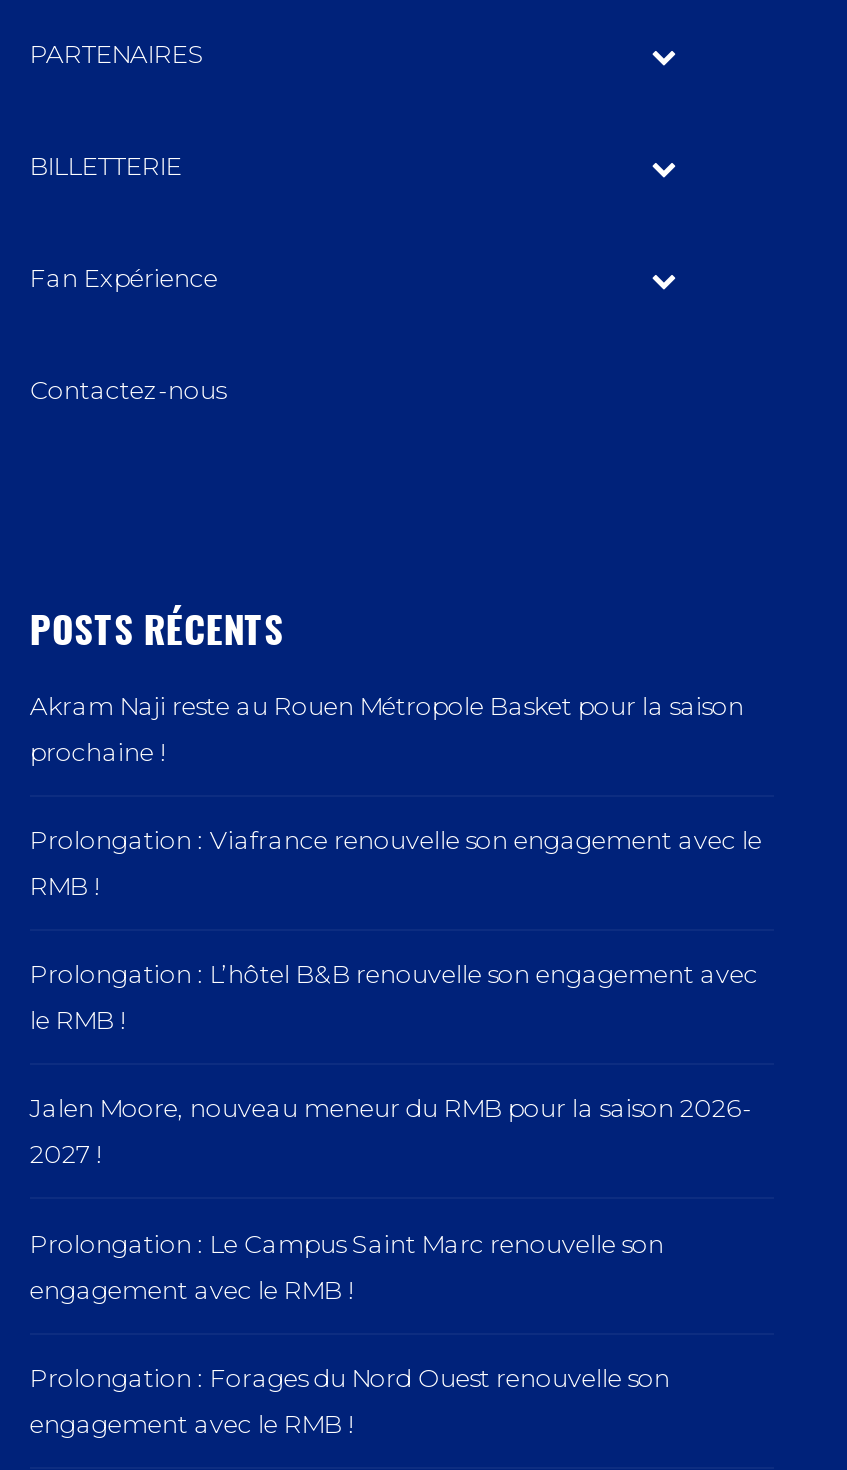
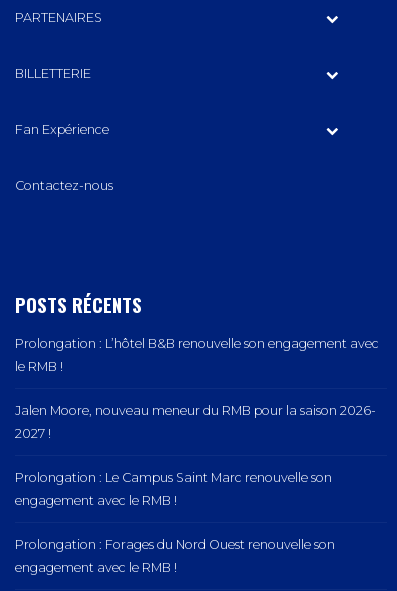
- Akram Naji reste au Rouen Métropole Basket pour la saison
- prochaine !
- Prolongation : Viafrance renouvelle son engagement avec le
- RMB !
